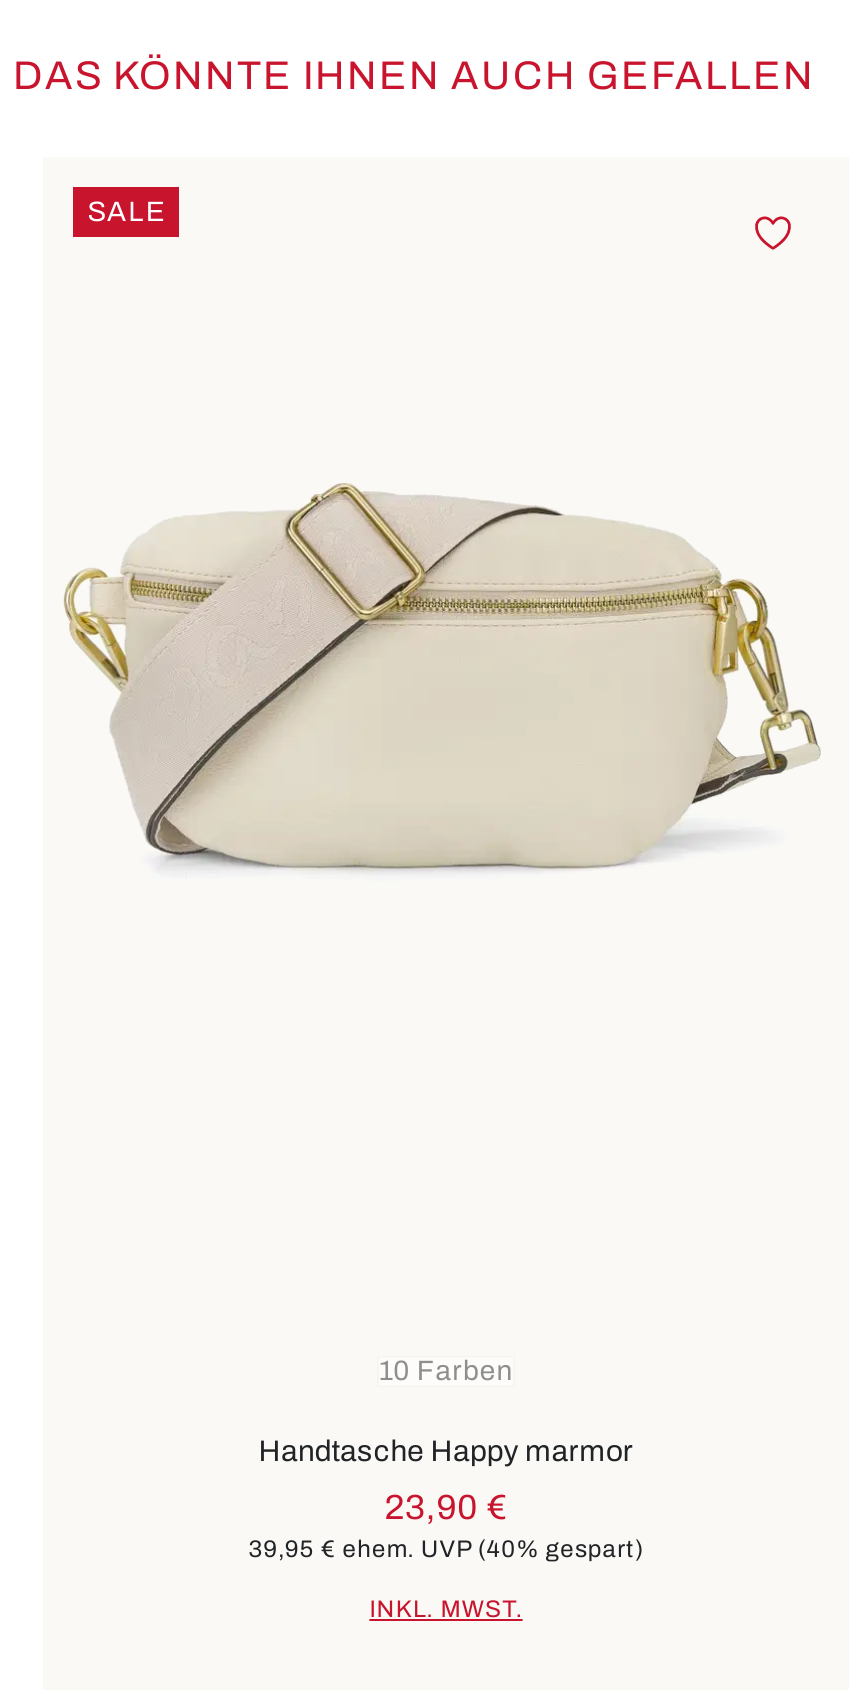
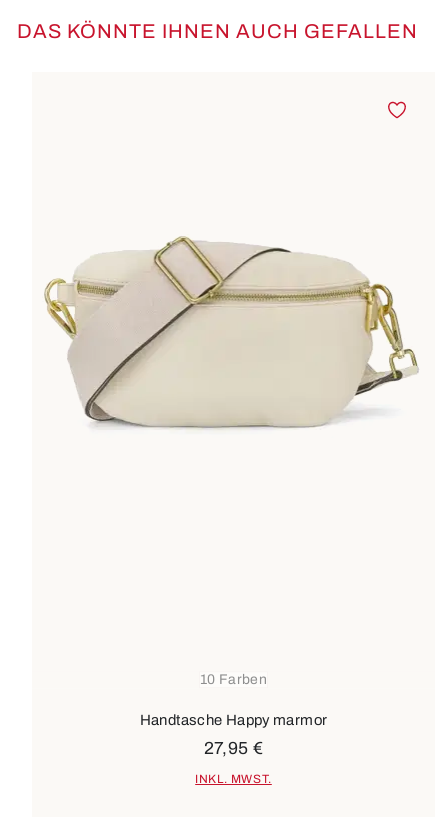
- SALE

- 23,90 €
- 39,95 €ehem. UVP (40% gespart)
+ 27,95 €
